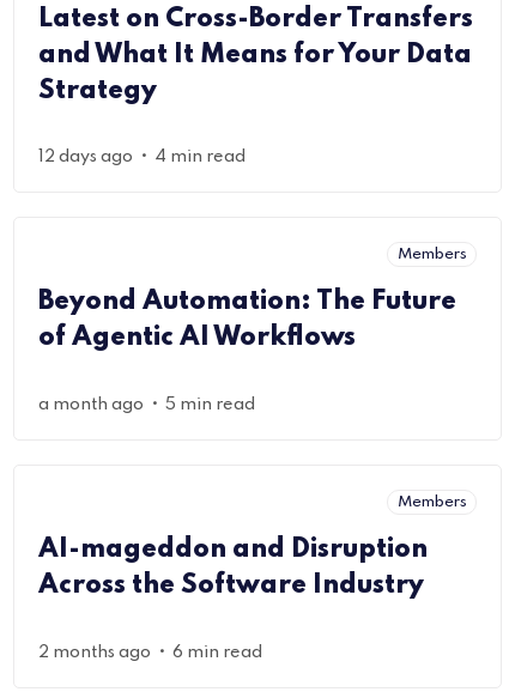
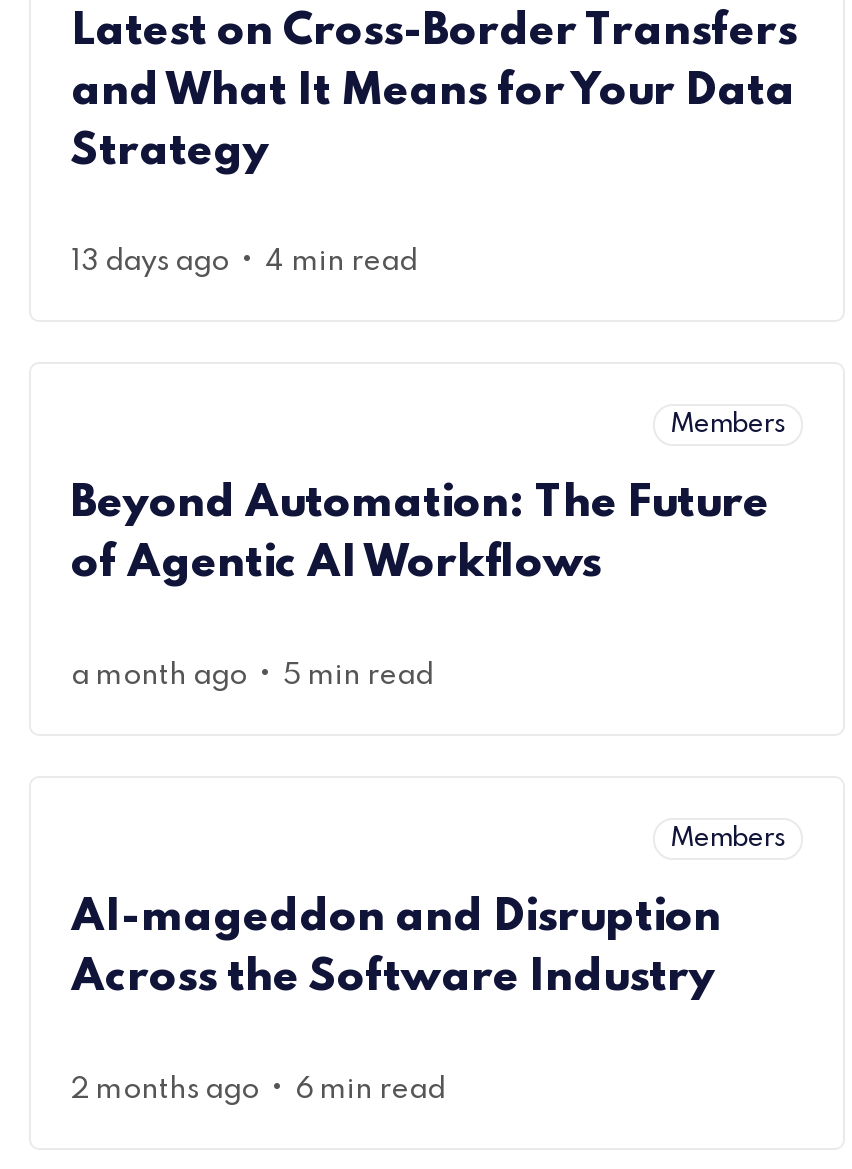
- 12 days ago • 4 min read
+ 13 days ago • 4 min read
